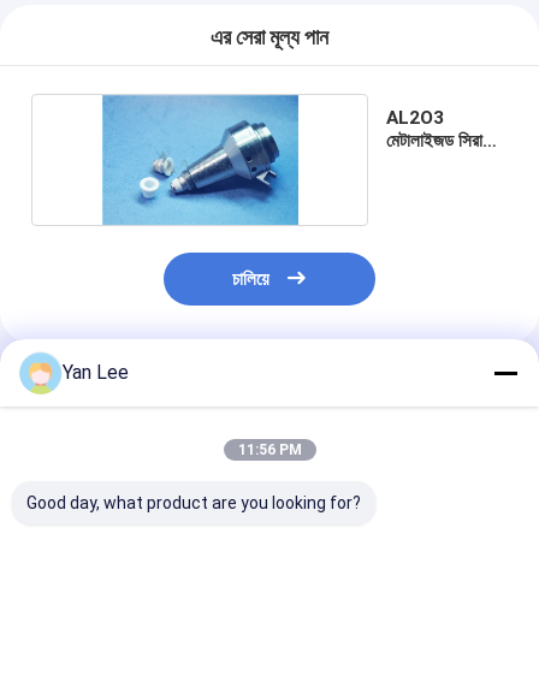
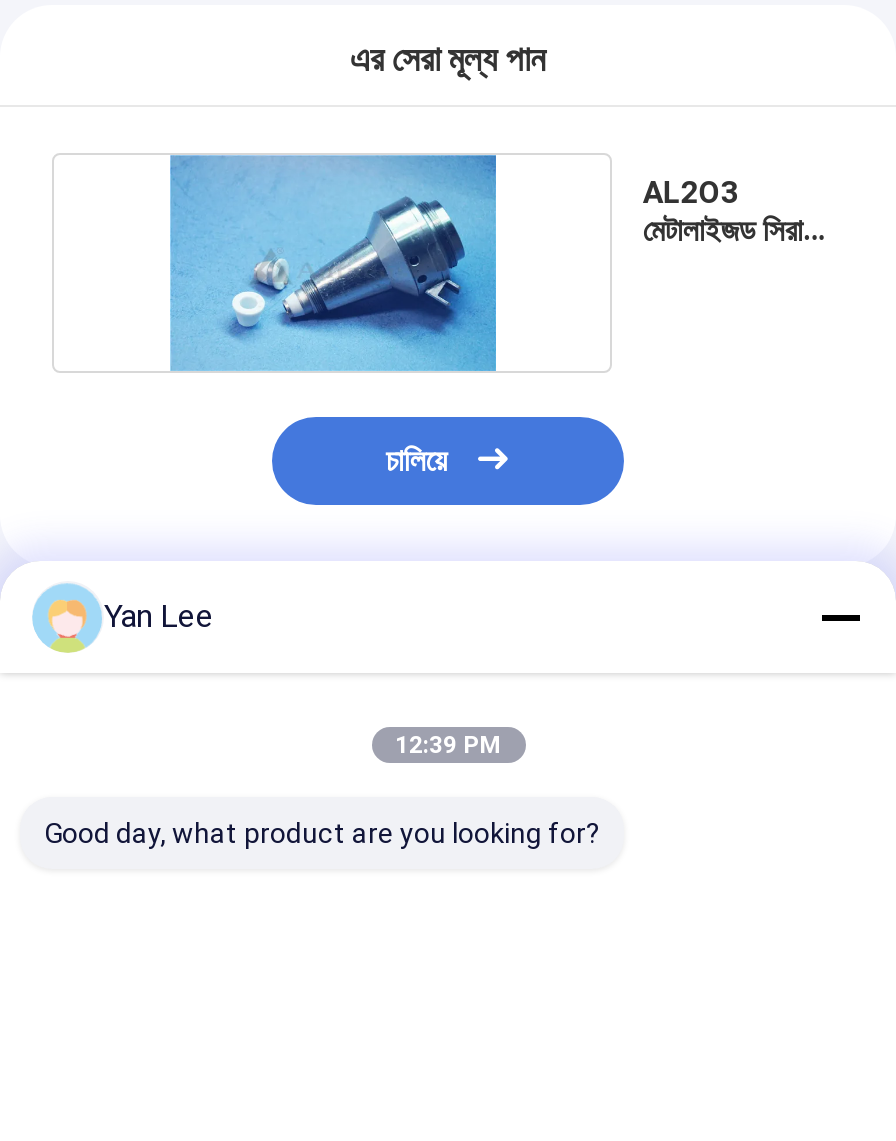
- 11:56 PM
+ 12:39 PM
